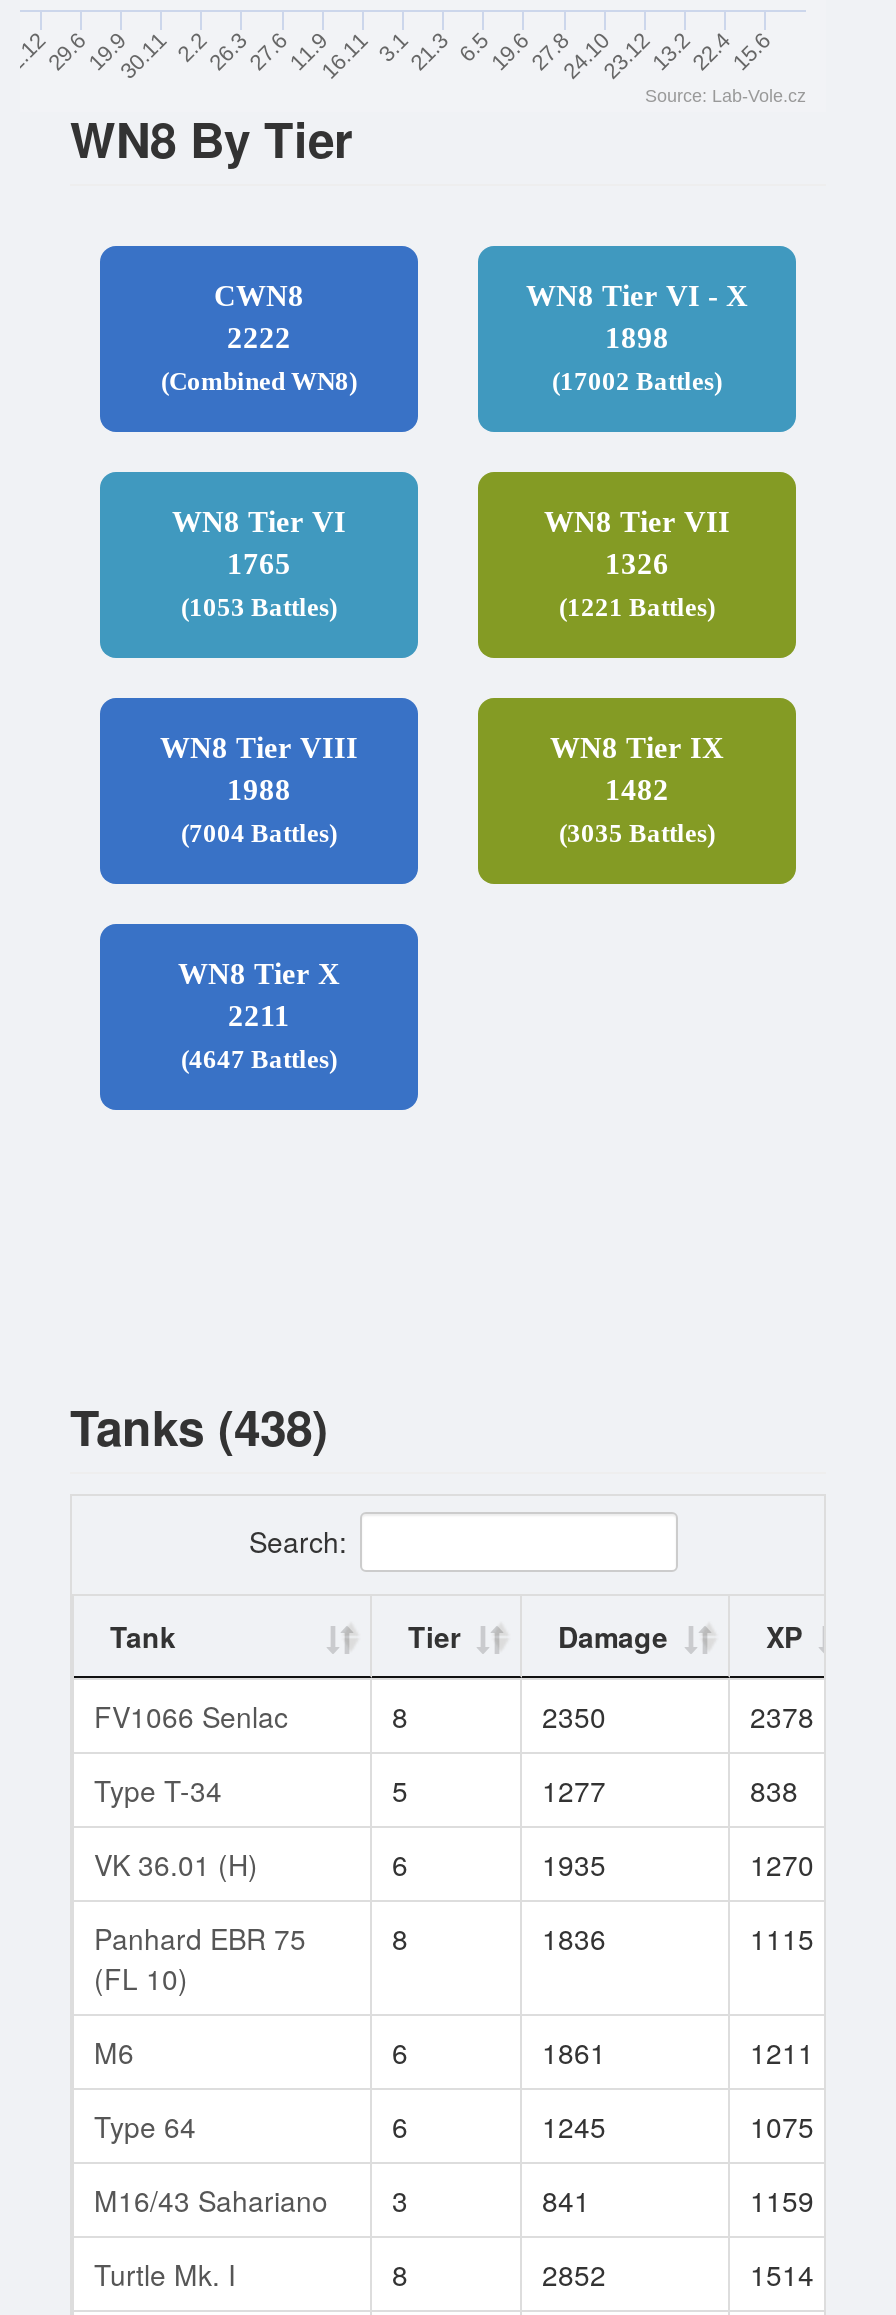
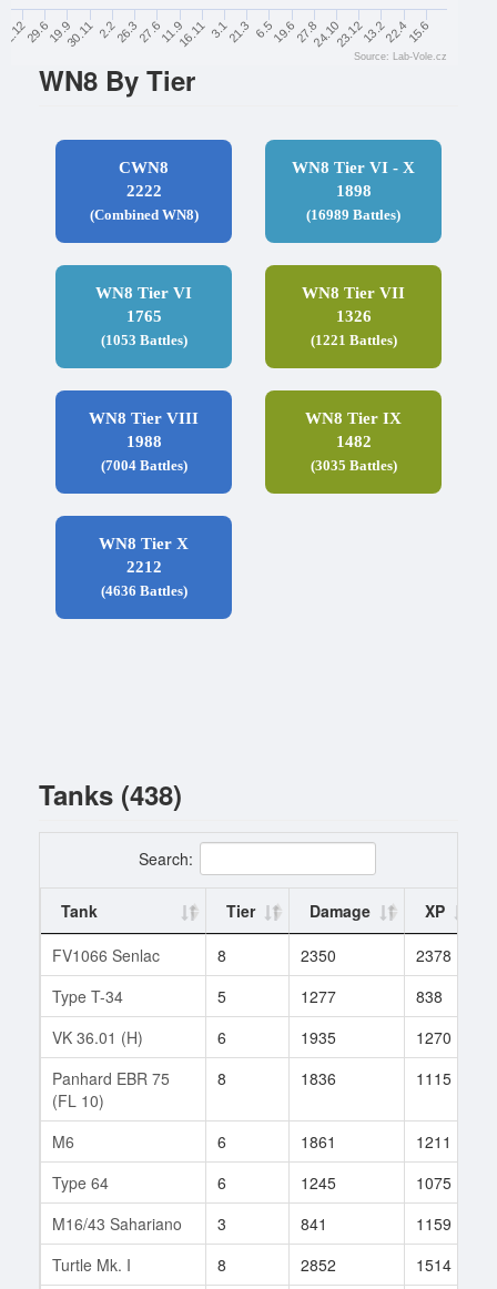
- (17002 Battles)
+ (16989 Battles)

- 2211
+ 2212

- (4647 Battles)
+ (4636 Battles)
